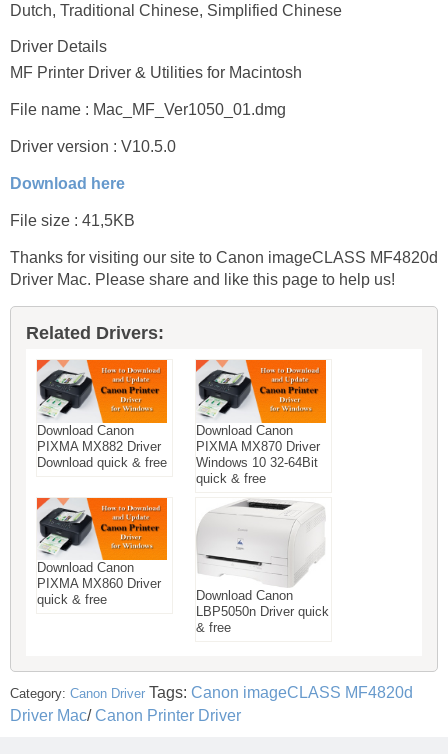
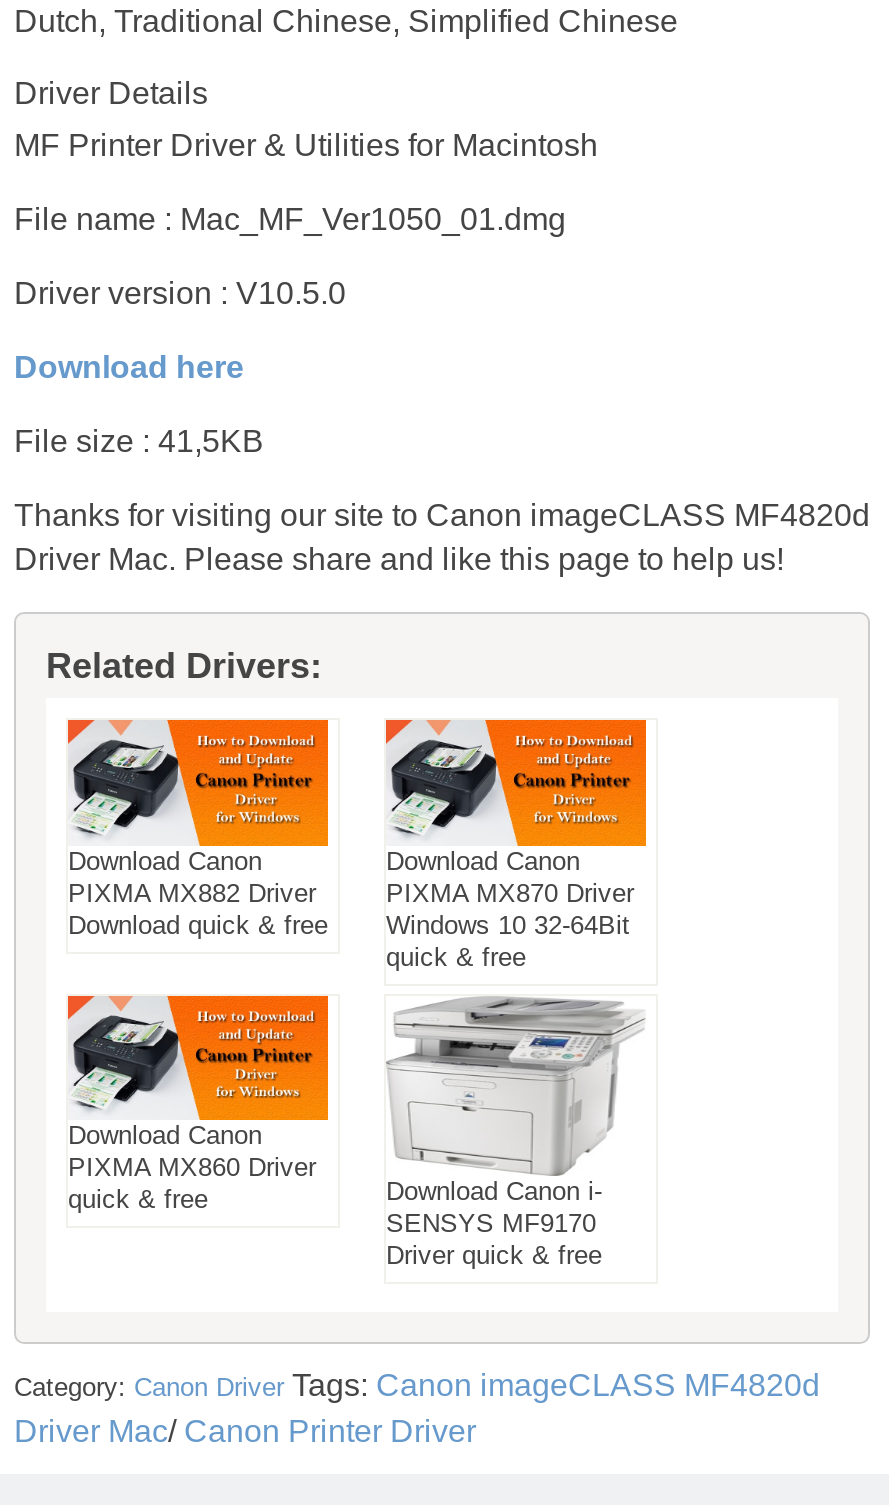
- [image]
- Download Canon
- LBP5050n Driver quick
- & free
+ [image]
+ Download Canon i-
+ SENSYS MF9170
+ Driver quick & free
